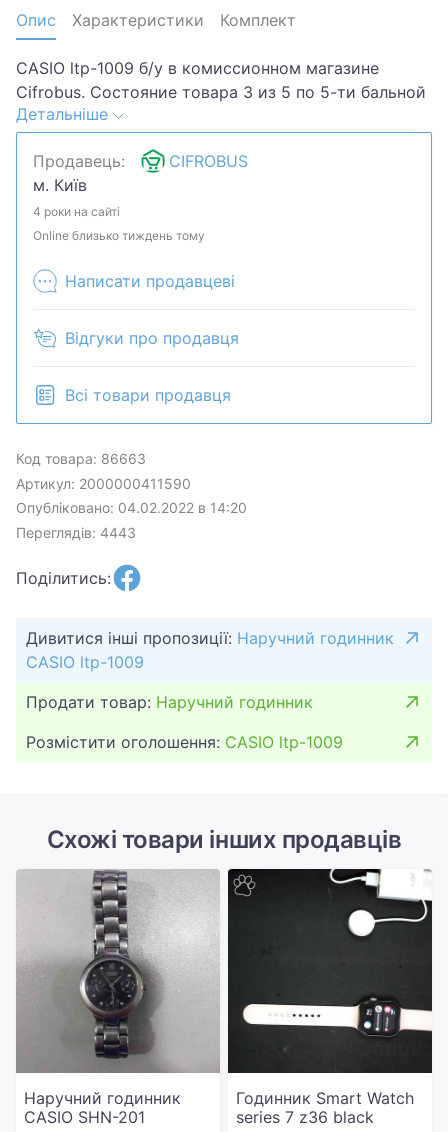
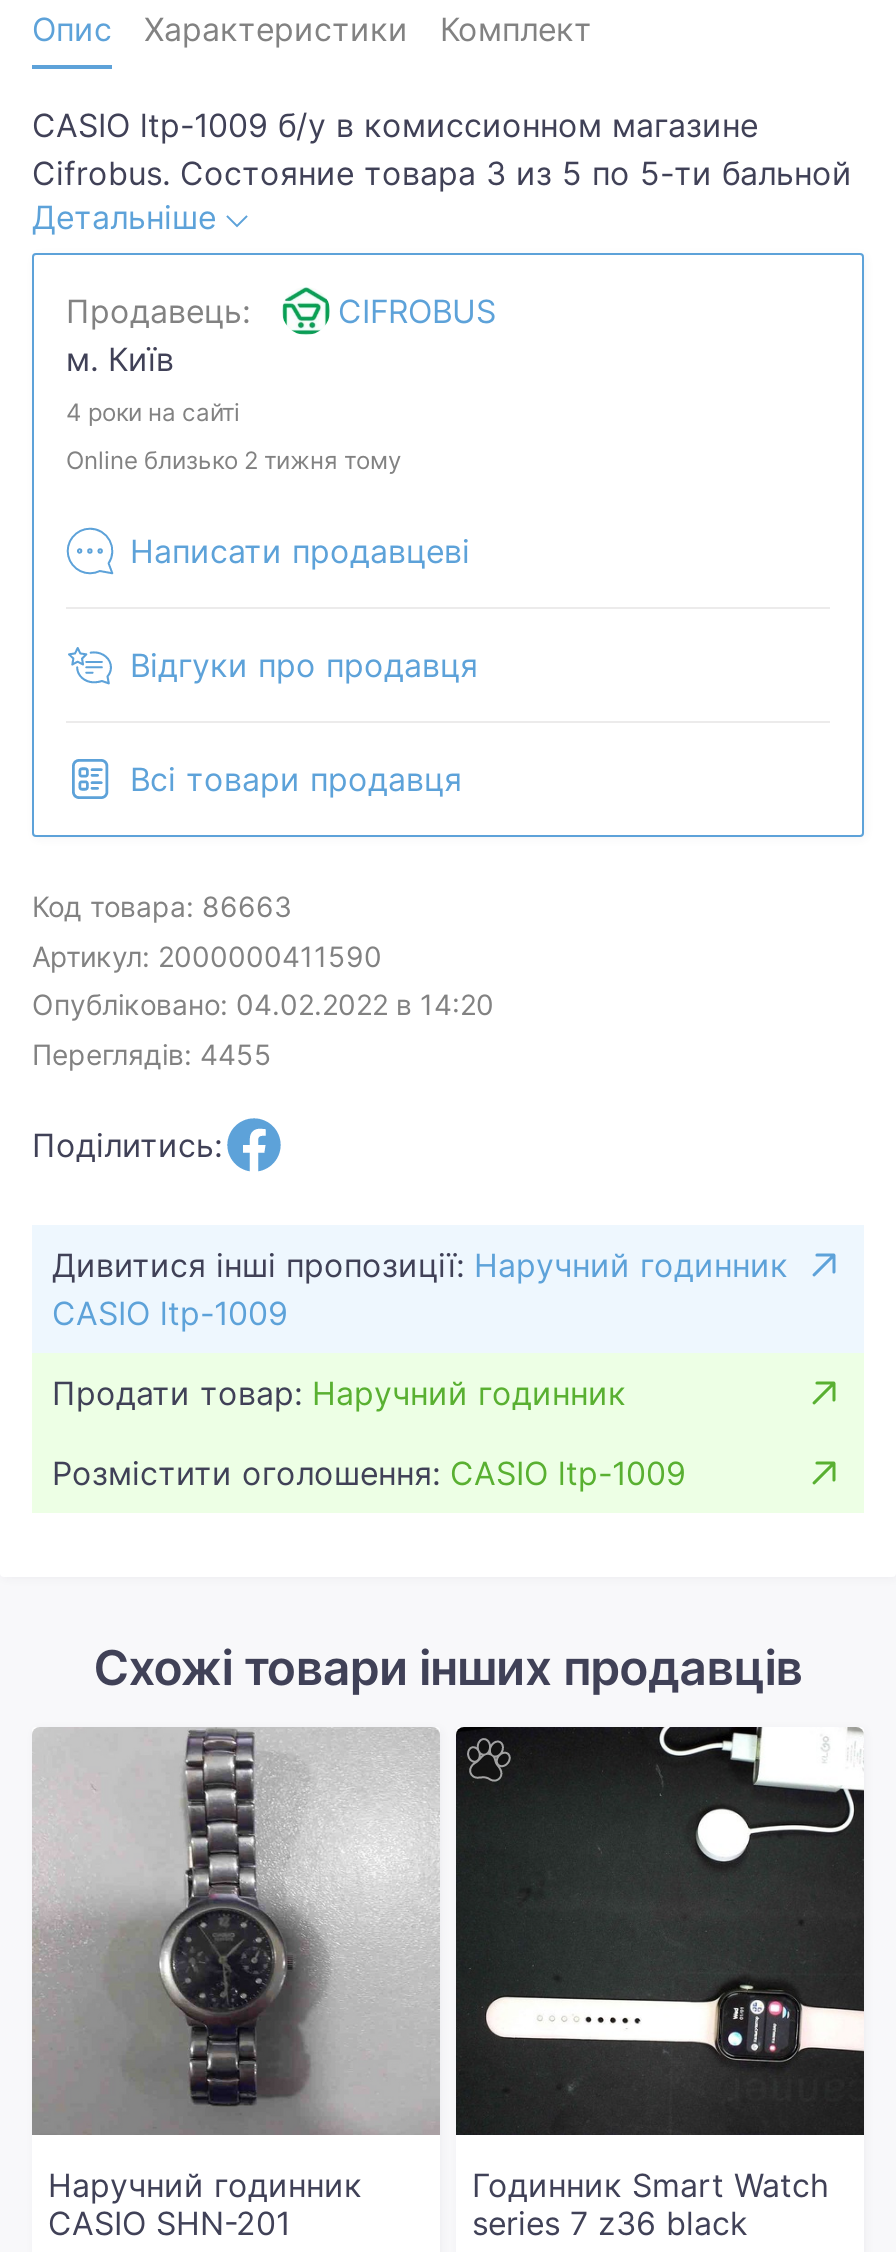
- Online близько тиждень тому
+ Online близько 2 тижня тому

- Переглядів: 4443
+ Переглядів: 4455
